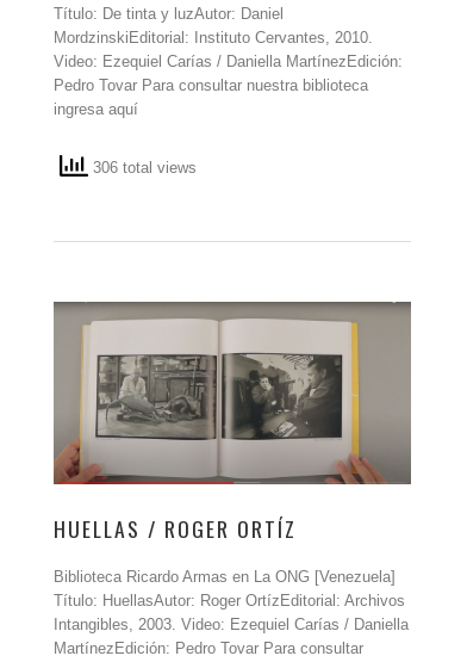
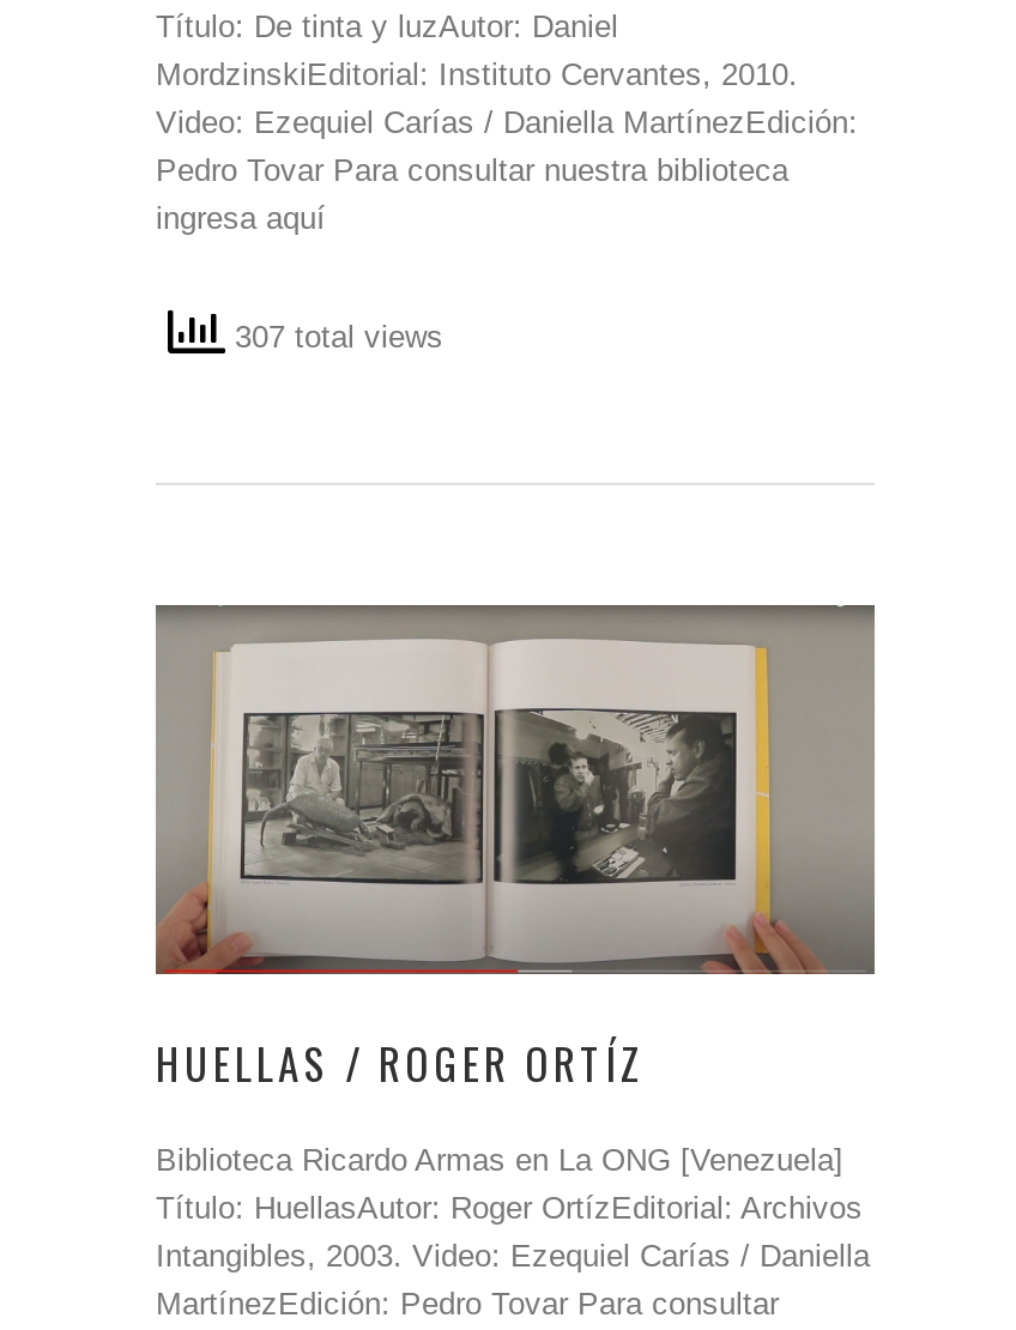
- 306 total views
+ 307 total views
